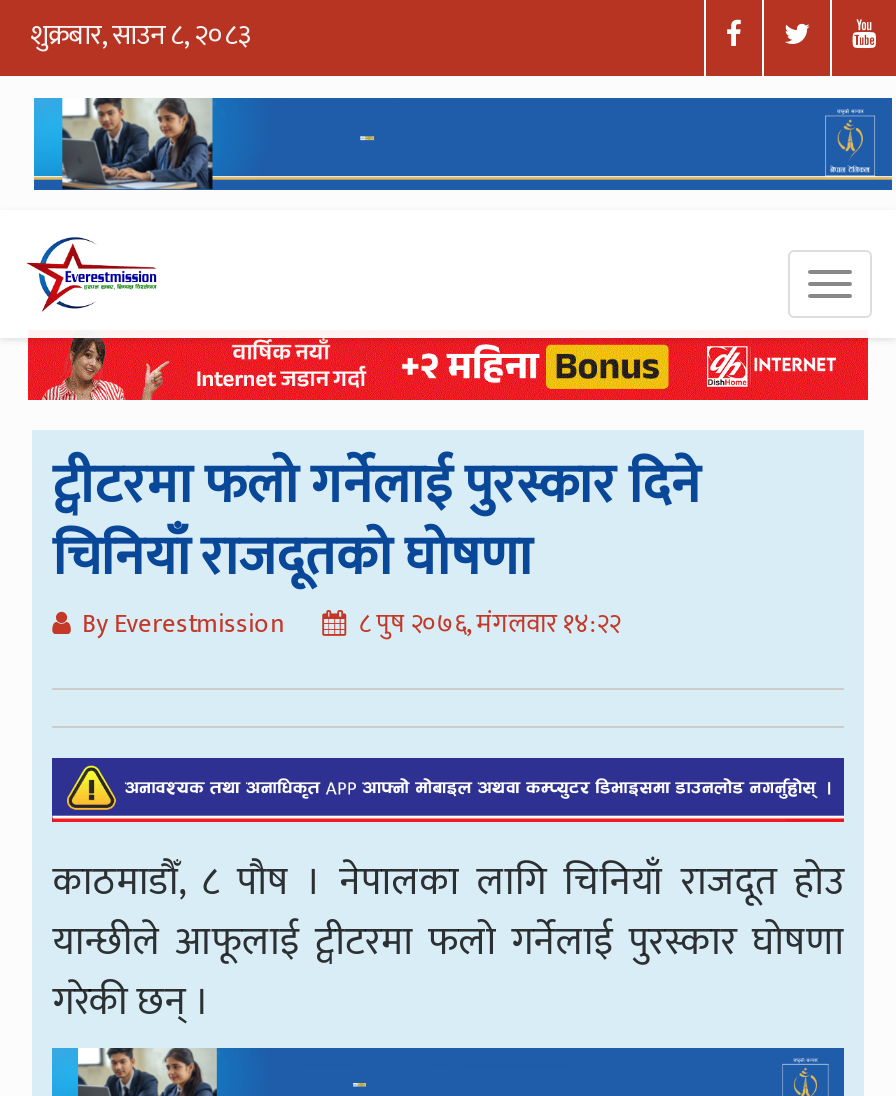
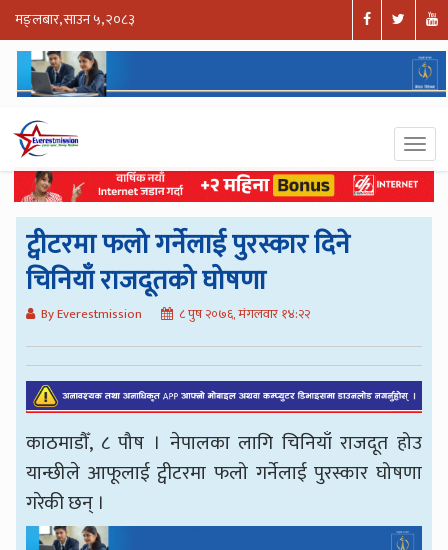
- शुक्रबार, साउन ८, २०८३
+ मङ्लबार, साउन ५, २०८३
